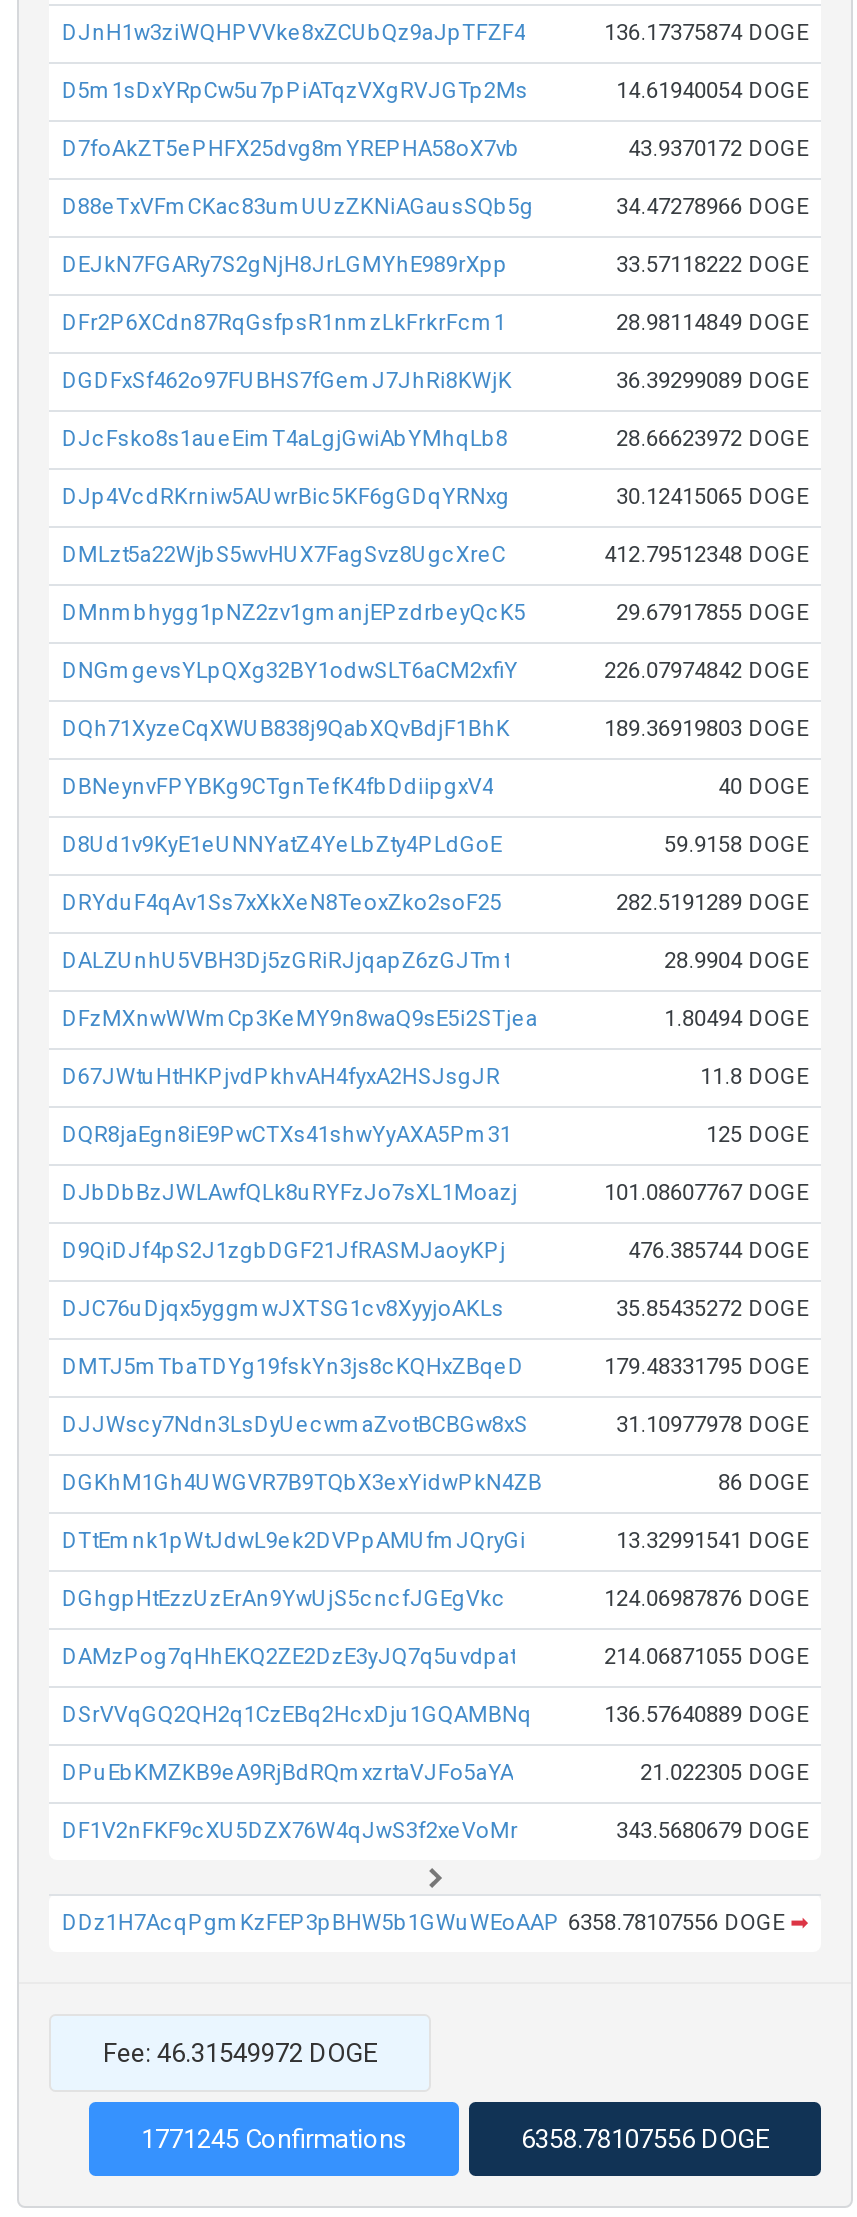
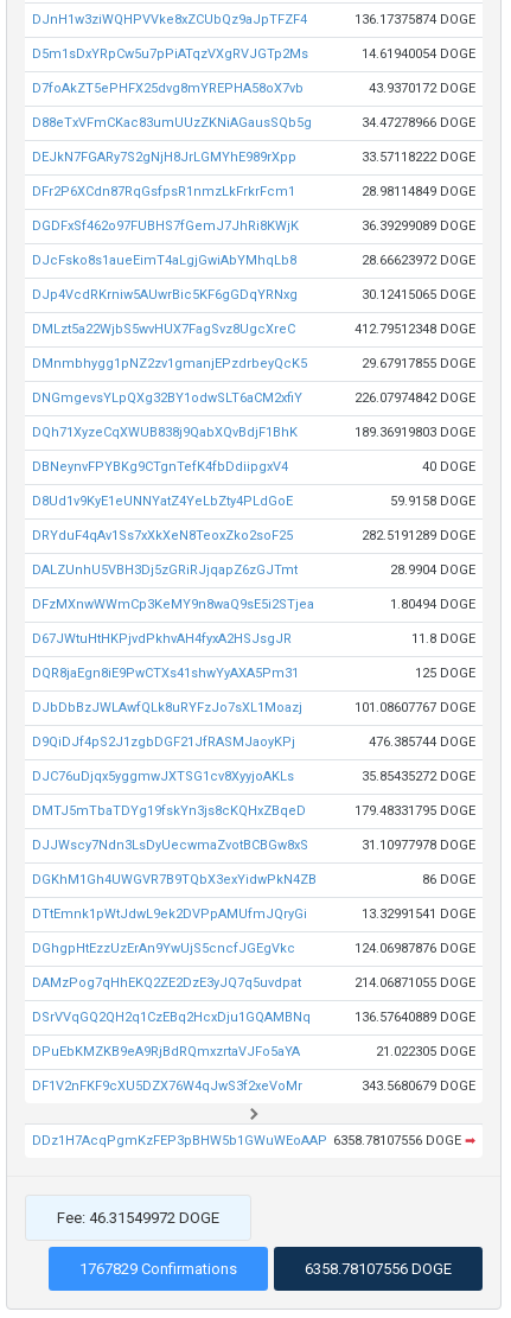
- 1771245 Confirmations
+ 1767829 Confirmations
